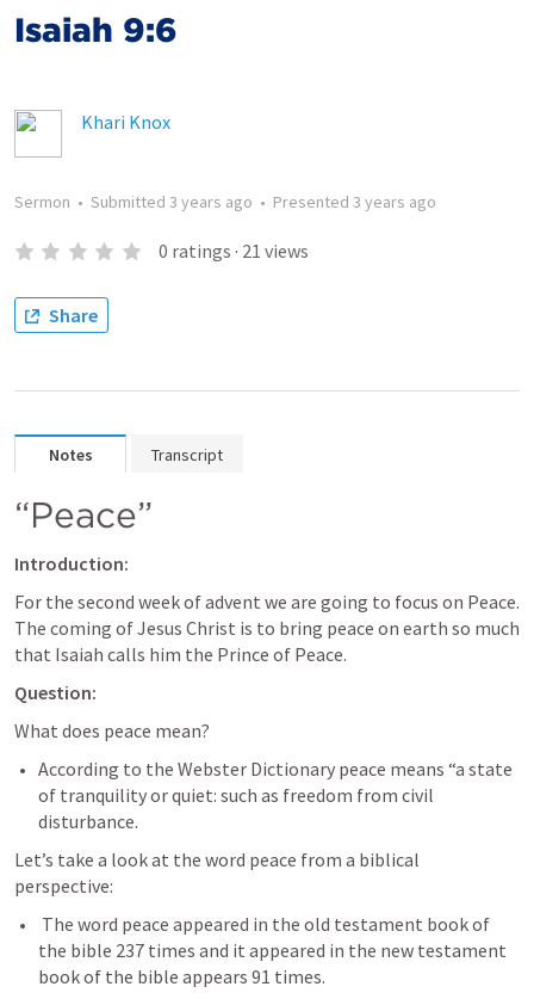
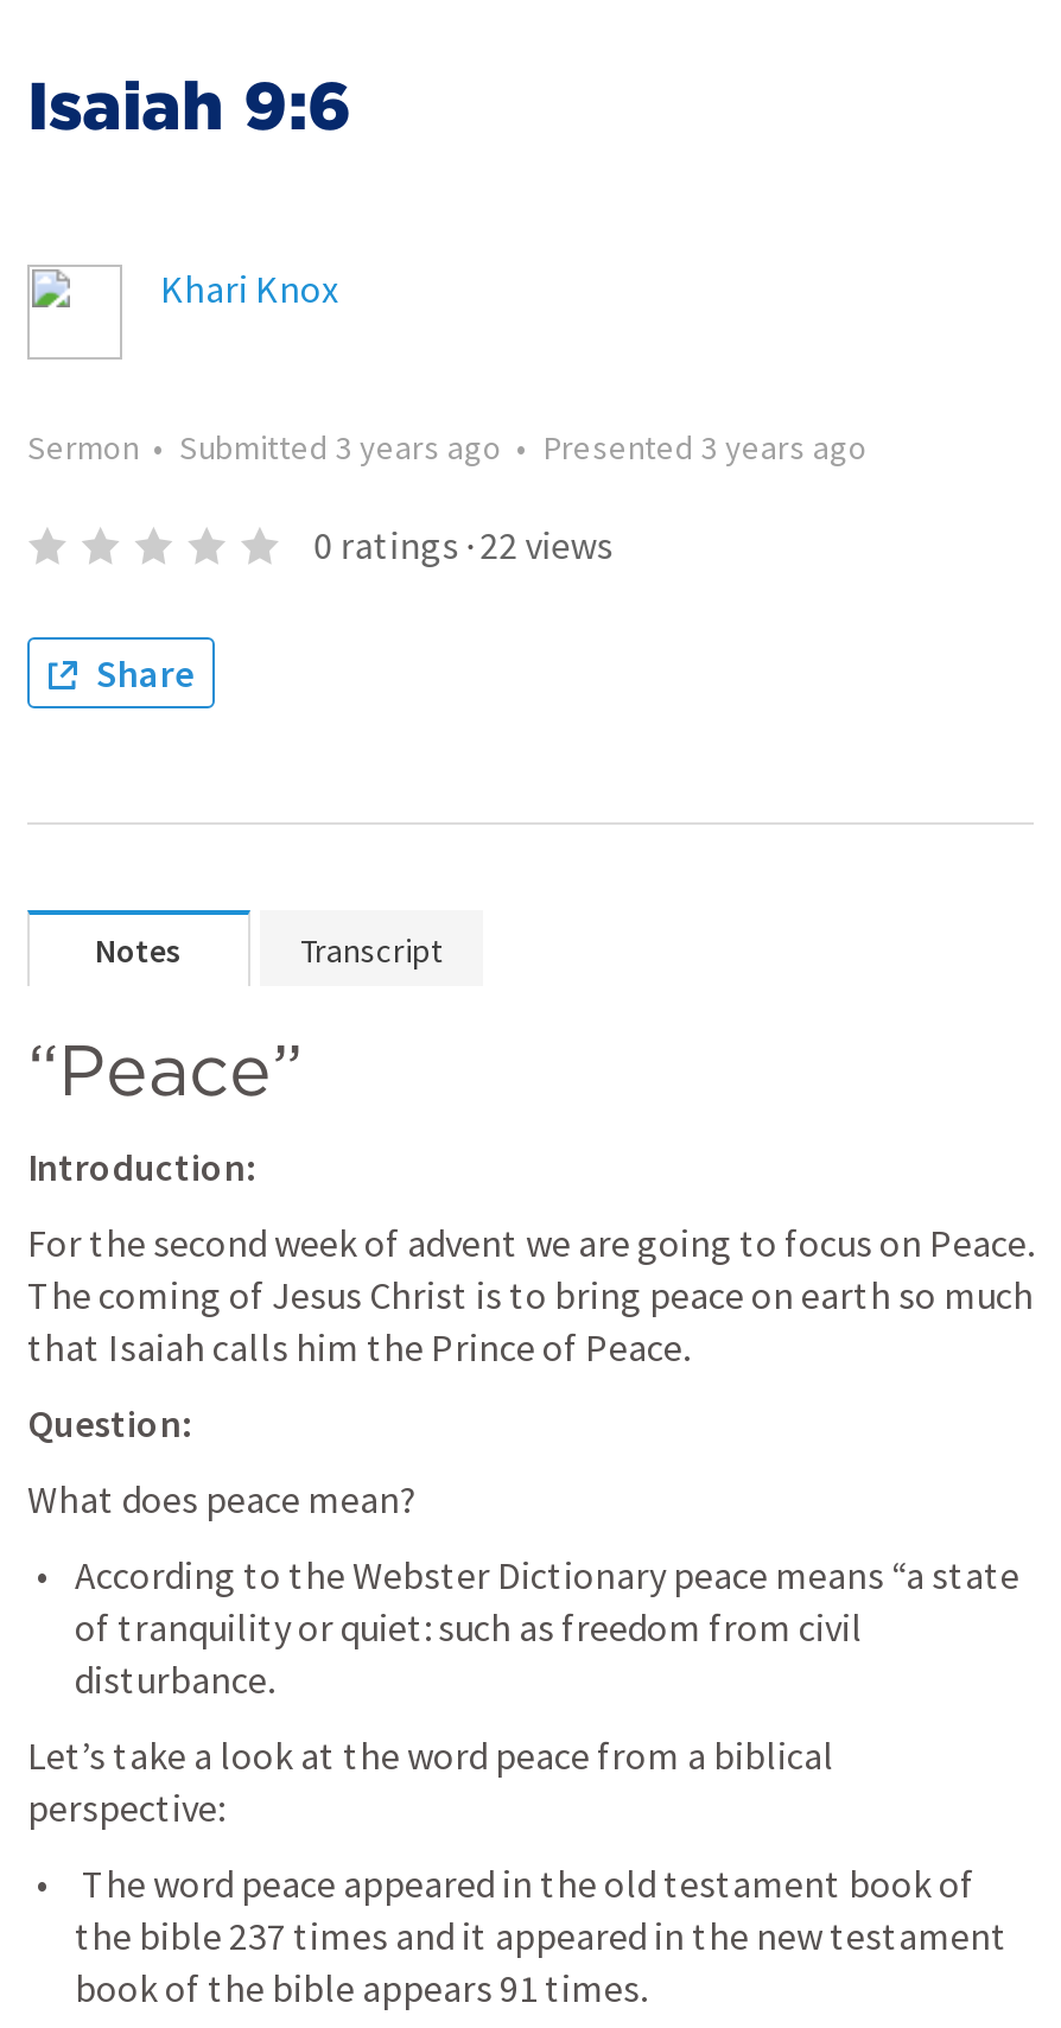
- 0 ratings · 21 views
+ 0 ratings · 22 views
